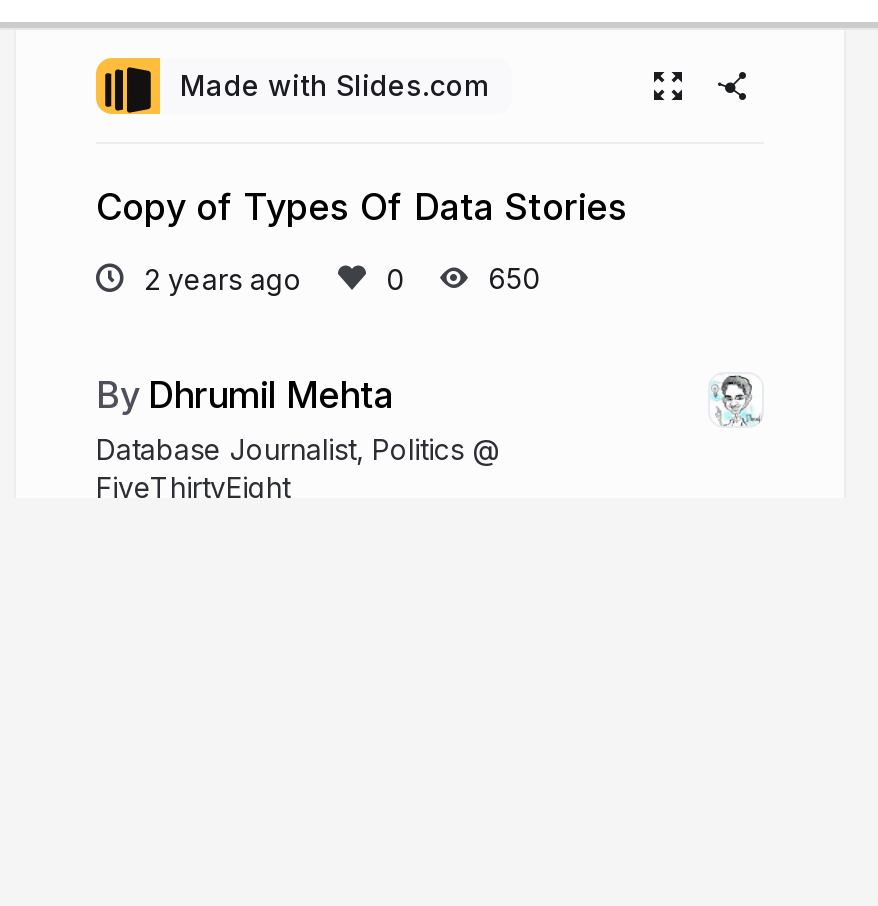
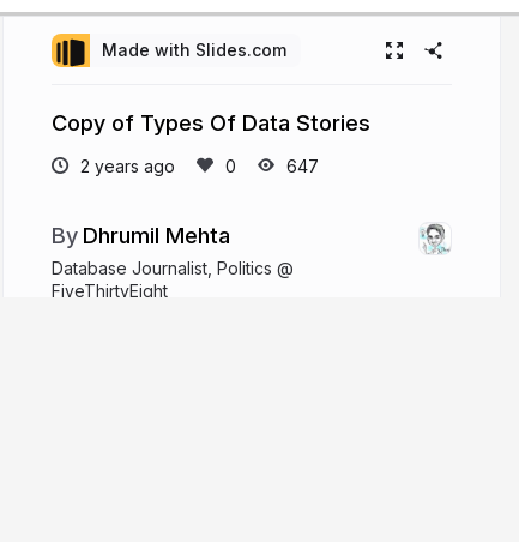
- 650
+ 647
